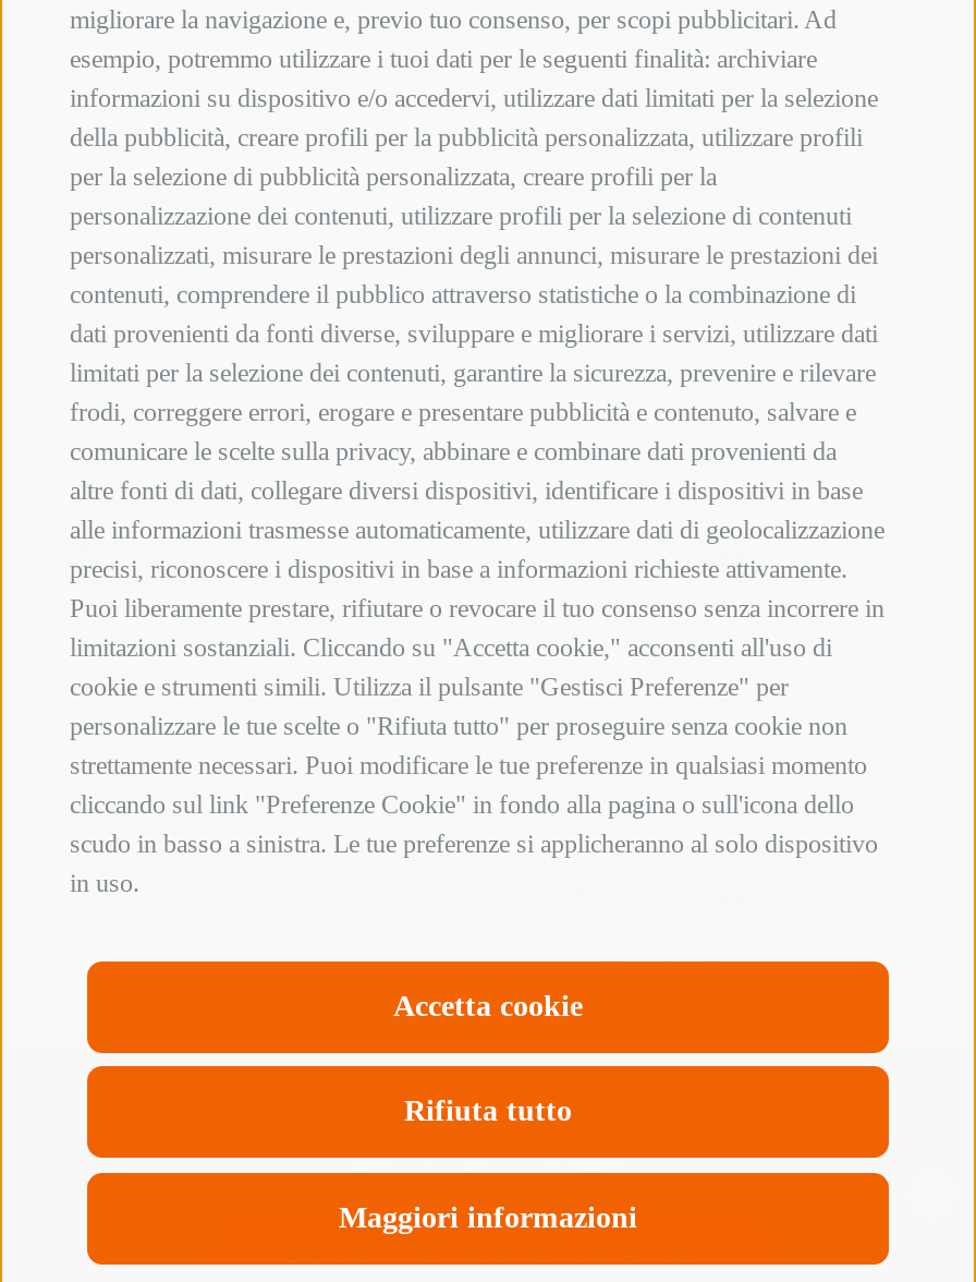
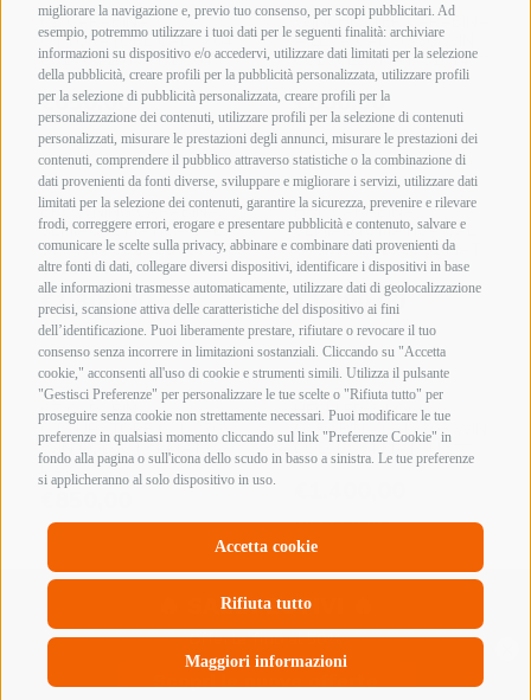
- precisi, riconoscere i dispositivi in base a informazioni richieste attivamente.
- Puoi liberamente prestare, rifiutare o revocare il tuo consenso senza incorrere in
- limitazioni sostanziali. Cliccando su "Accetta cookie," acconsenti all'uso di
- cookie e strumenti simili. Utilizza il pulsante "Gestisci Preferenze" per
- personalizzare le tue scelte o "Rifiuta tutto" per proseguire senza cookie non
- strettamente necessari. Puoi modificare le tue preferenze in qualsiasi momento
- cliccando sul link "Preferenze Cookie" in fondo alla pagina o sull'icona dello
- scudo in basso a sinistra. Le tue preferenze si applicheranno al solo dispositivo
- in uso.
+ precisi, scansione attiva delle caratteristiche del dispositivo ai fini
+ dell’identificazione. Puoi liberamente prestare, rifiutare o revocare il tuo
+ consenso senza incorrere in limitazioni sostanziali. Cliccando su "Accetta
+ cookie," acconsenti all'uso di cookie e strumenti simili. Utilizza il pulsante
+ "Gestisci Preferenze" per personalizzare le tue scelte o "Rifiuta tutto" per
+ proseguire senza cookie non strettamente necessari. Puoi modificare le tue
+ preferenze in qualsiasi momento cliccando sul link "Preferenze Cookie" in
+ fondo alla pagina o sull'icona dello scudo in basso a sinistra. Le tue preferenze
+ si applicheranno al solo dispositivo in uso.
